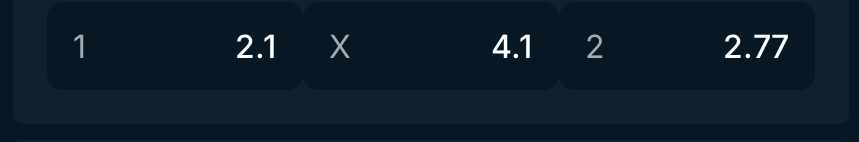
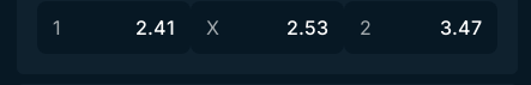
- 2.1 X
+ 2.41 X

- 4.1 2
+ 2.53 2

- 2.77
+ 3.47
